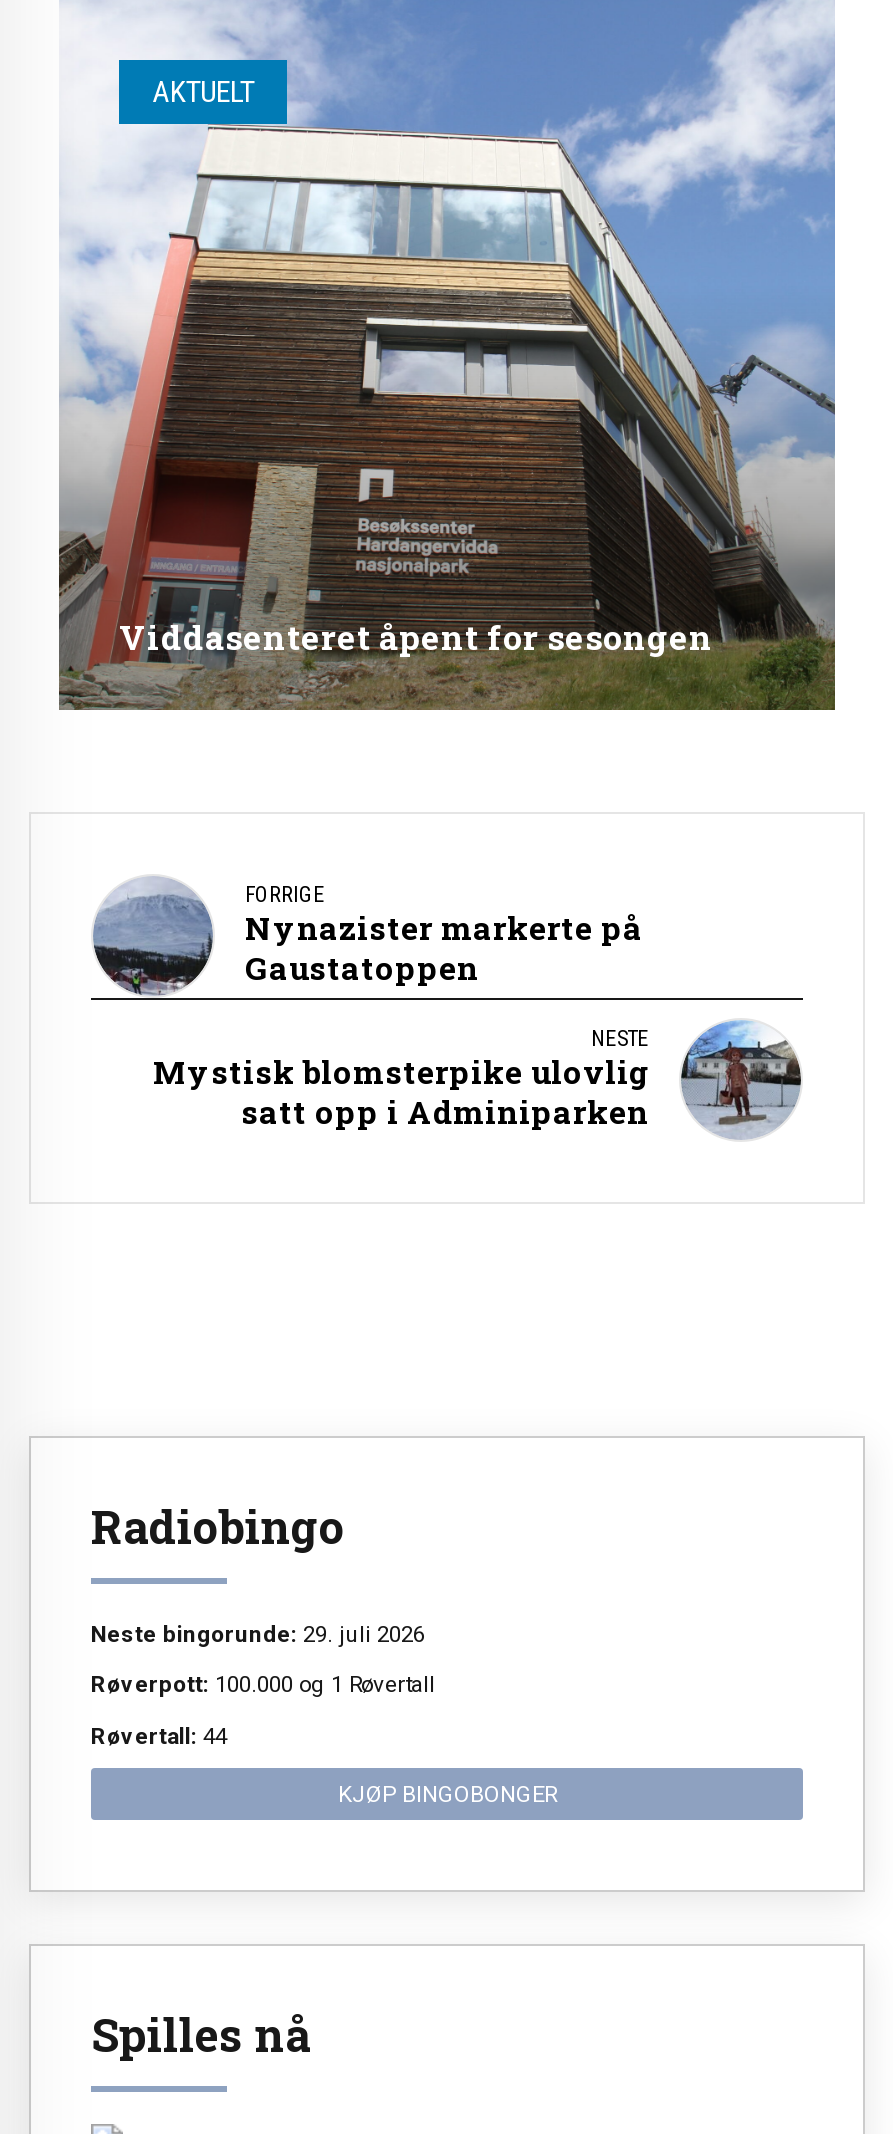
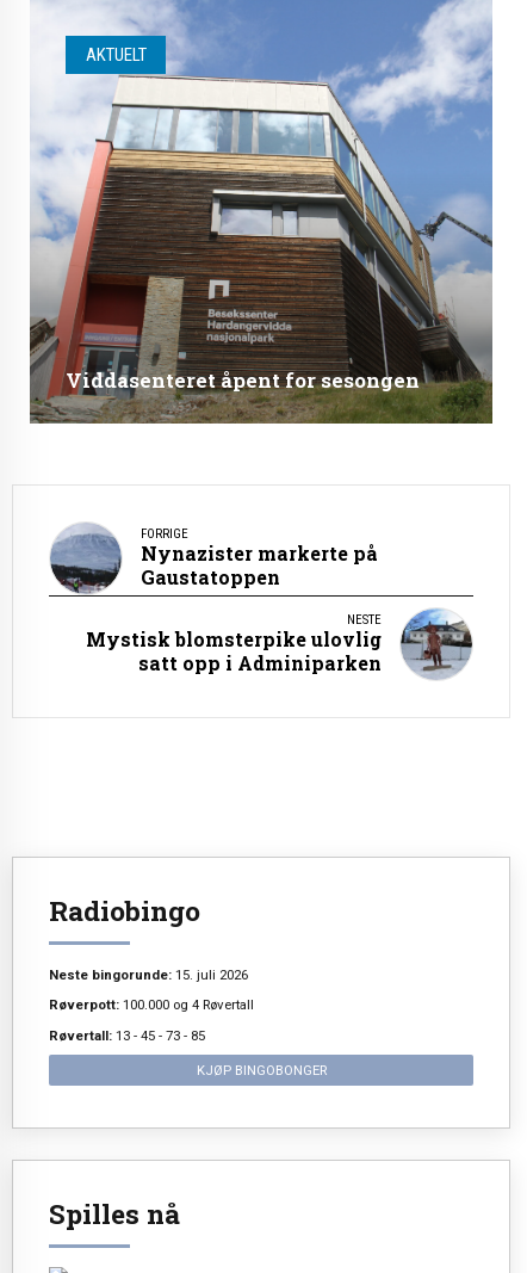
- Neste bingorunde: 29. juli 2026
+ Neste bingorunde: 15. juli 2026

- Røverpott: 100.000 og 1 Røvertall
+ Røverpott: 100.000 og 4 Røvertall

- Røvertall: 44
+ Røvertall: 13 - 45 - 73 - 85
